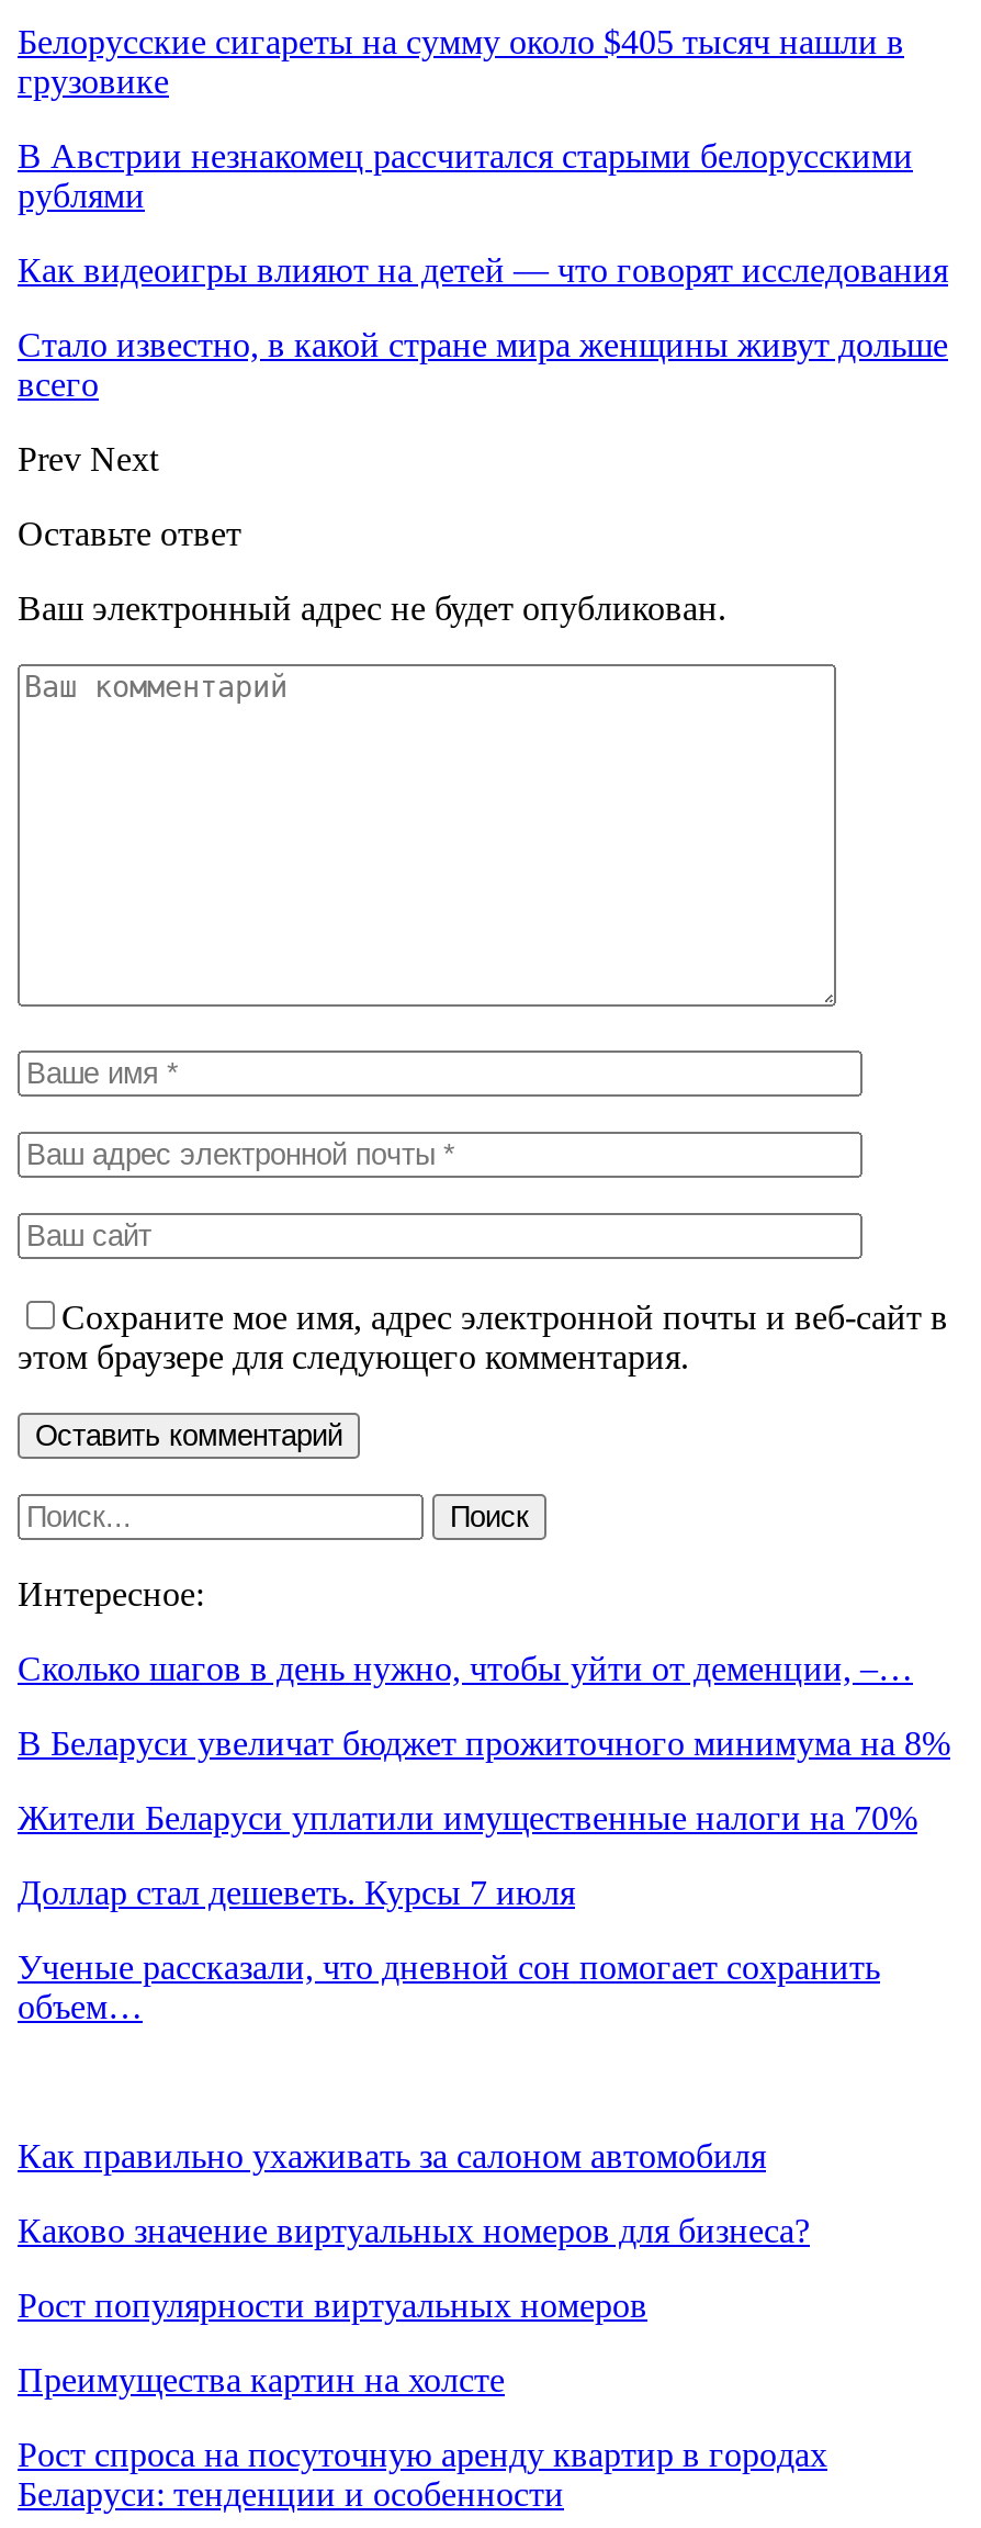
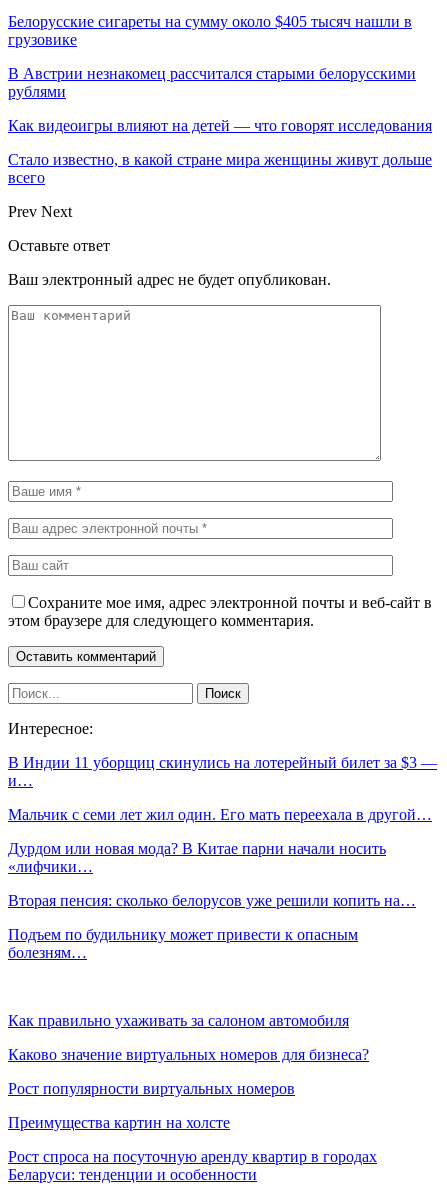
- Сколько шагов в день нужно, чтобы уйти от деменции, –…
+ В Индии 11 уборщиц скинулись на лотерейный билет за $3 —
+ и…

- В Беларуси увеличат бюджет прожиточного минимума на 8%
+ Мальчик с семи лет жил один. Его мать переехала в другой…

- Жители Беларуси уплатили имущественные налоги на 70%
+ Дурдом или новая мода? В Китае парни начали носить
+ «лифчики…

- Доллар стал дешеветь. Курсы 7 июля
+ Вторая пенсия: сколько белорусов уже решили копить на…

- Ученые рассказали, что дневной сон помогает сохранить
- объем…
+ Подъем по будильнику может привести к опасным
+ болезням…
